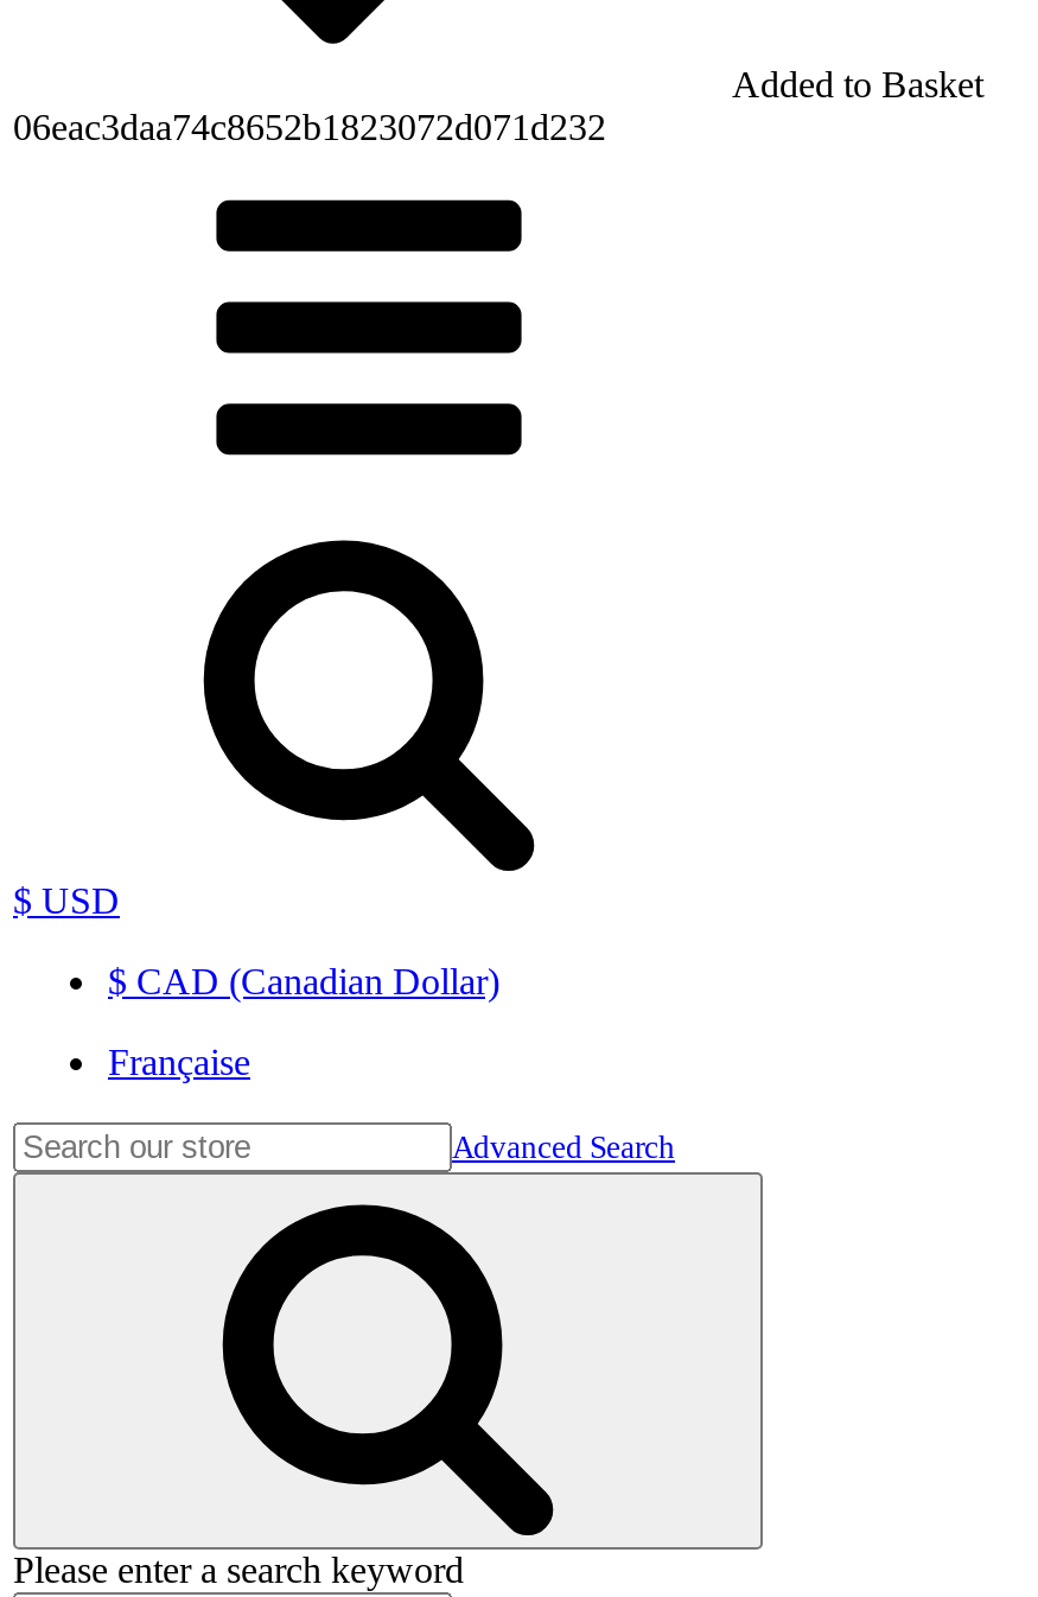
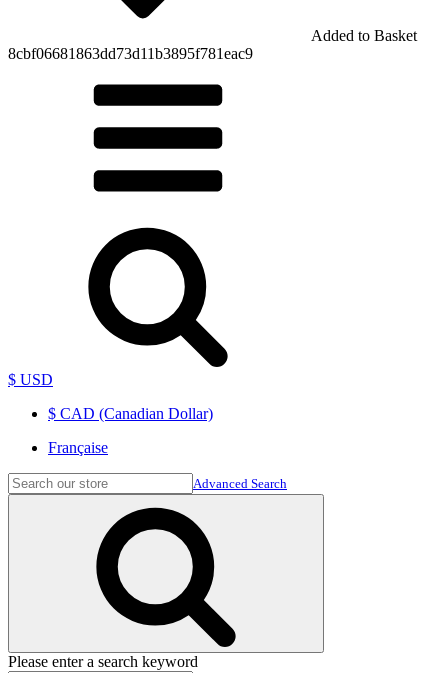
- 06eac3daa74c8652b1823072d071d232
+ 8cbf06681863dd73d11b3895f781eac9
